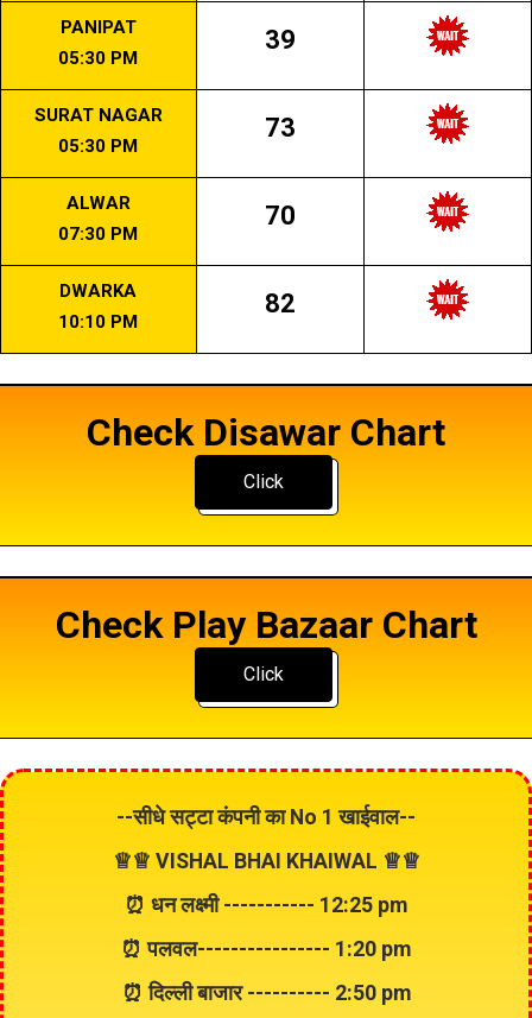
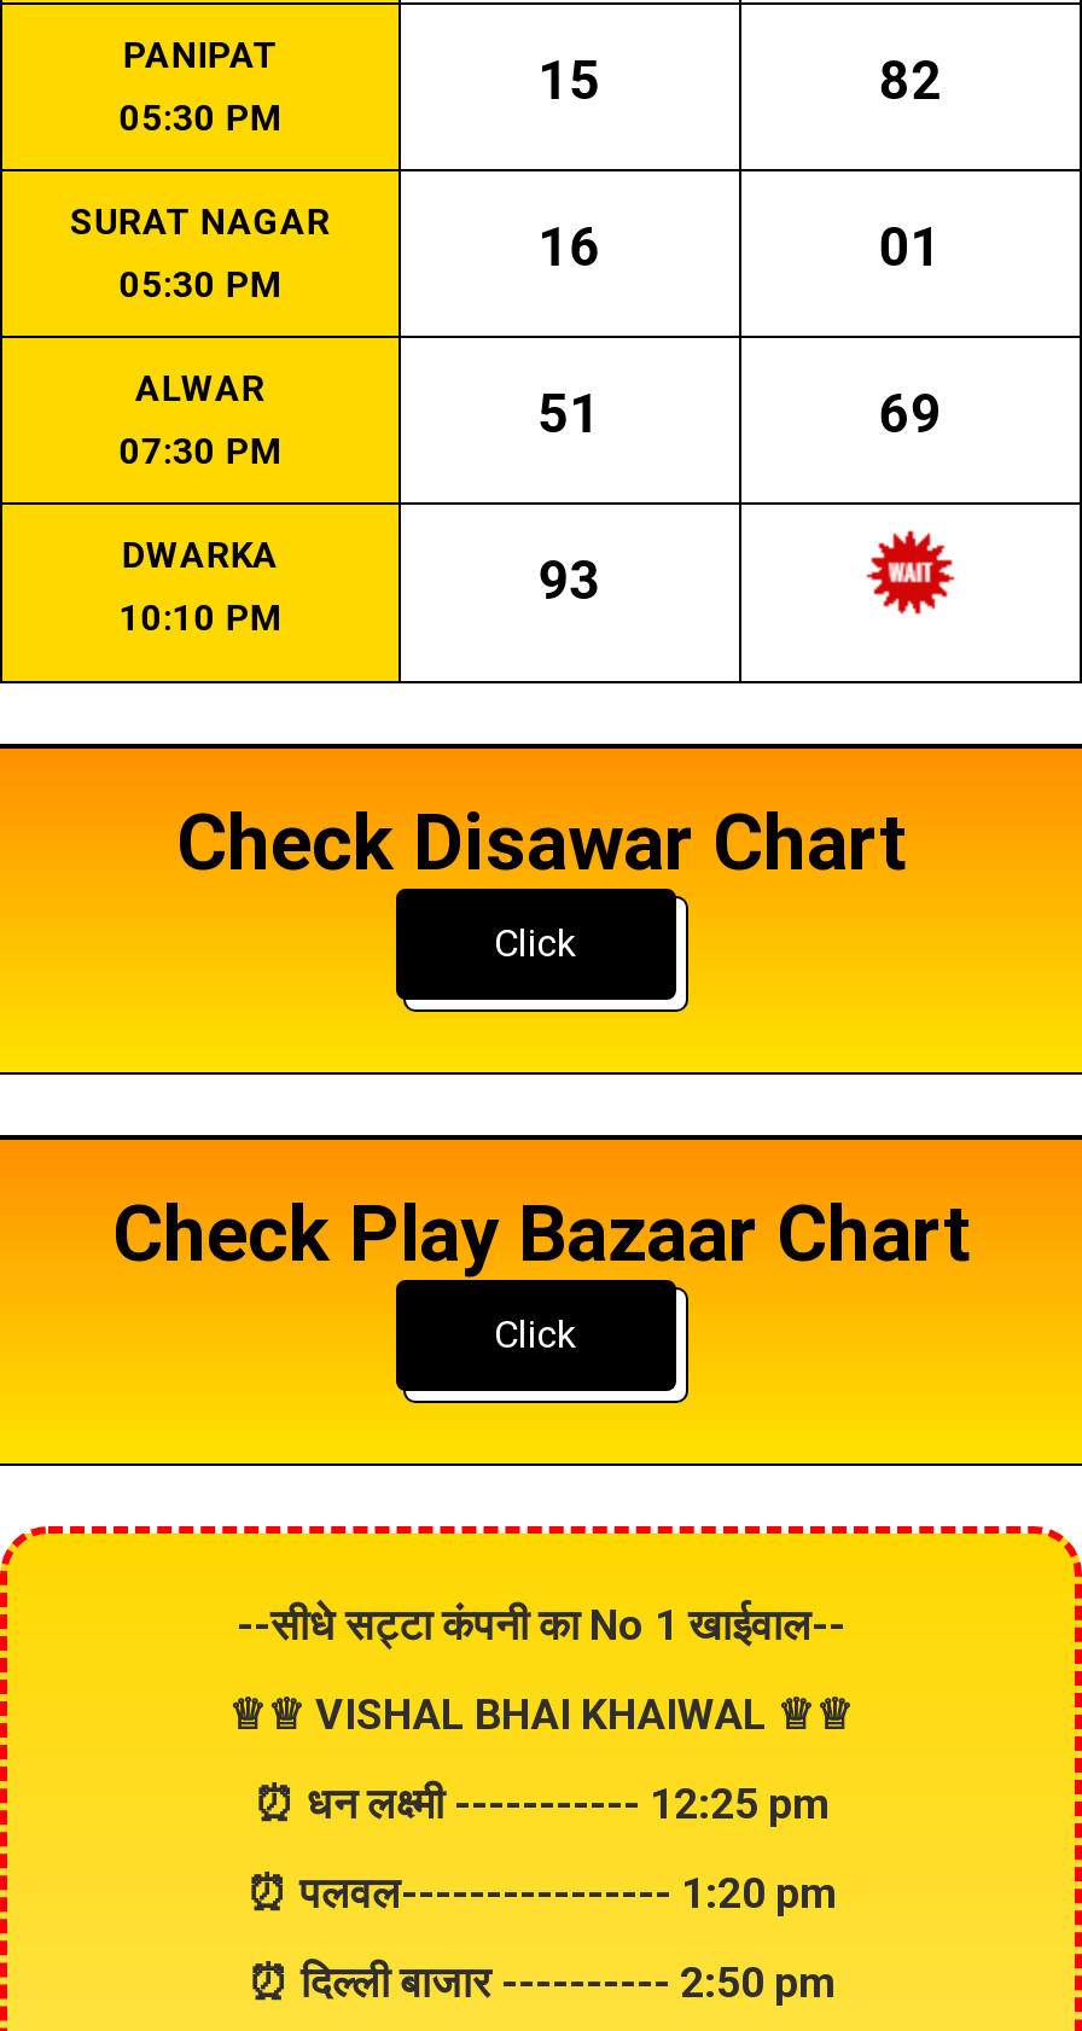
- 39
+ 15
+ 82

- 73
+ 16
+ 01

- 70
+ 51
+ 69

- 82
+ 93
